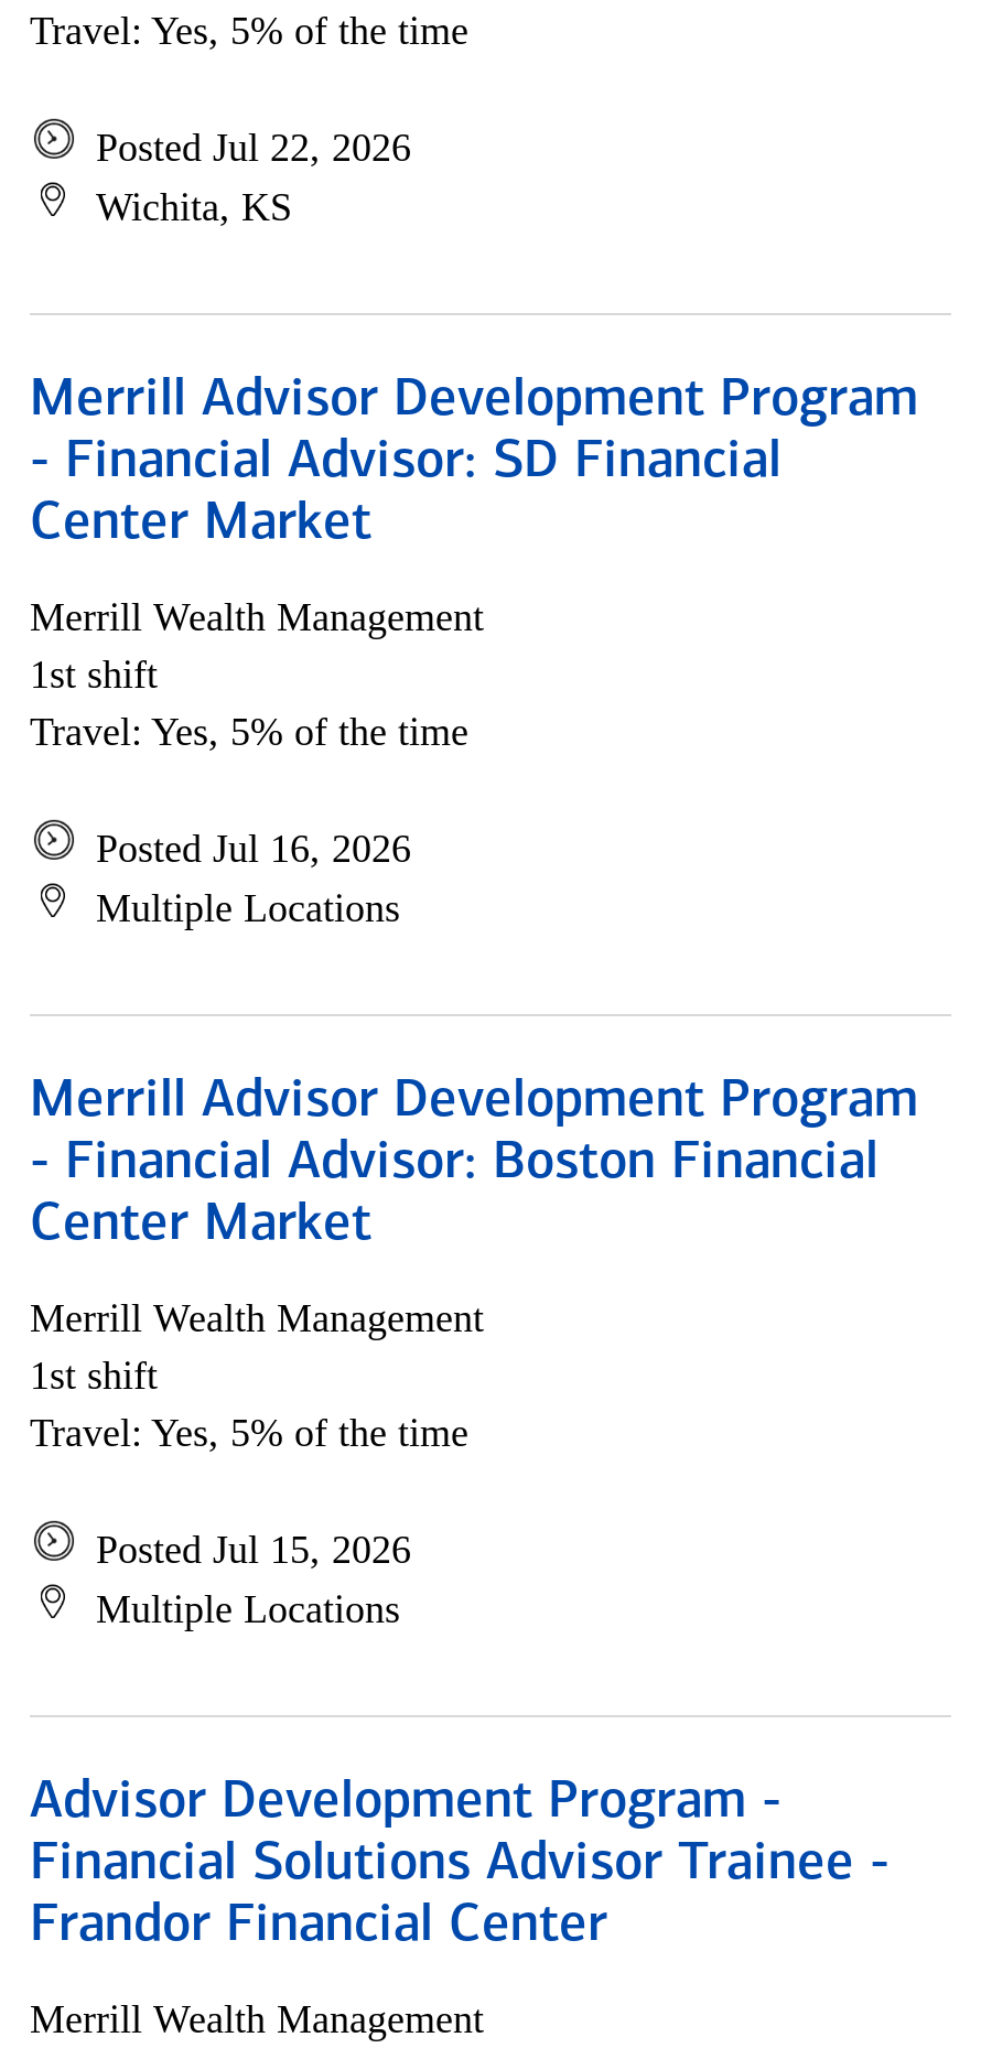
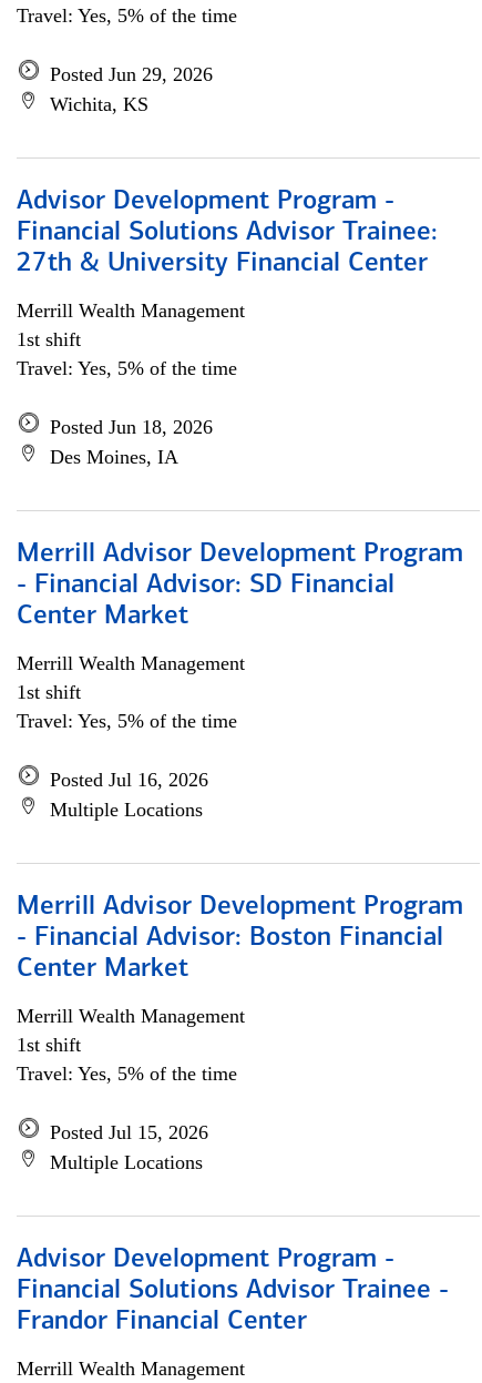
- Posted Jul 22, 2026
+ Posted Jun 29, 2026

+ Advisor Development Program -
+ Financial Solutions Advisor Trainee:
+ 27th & University Financial Center
+ Merrill Wealth Management
+ 1st shift
+ Travel: Yes, 5% of the time
+ Posted Jun 18, 2026
+ Des Moines, IA
